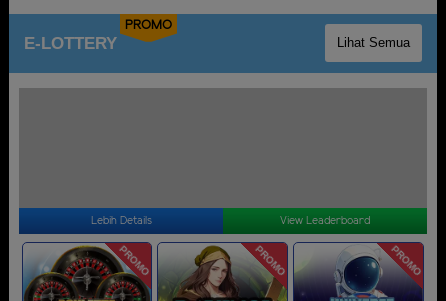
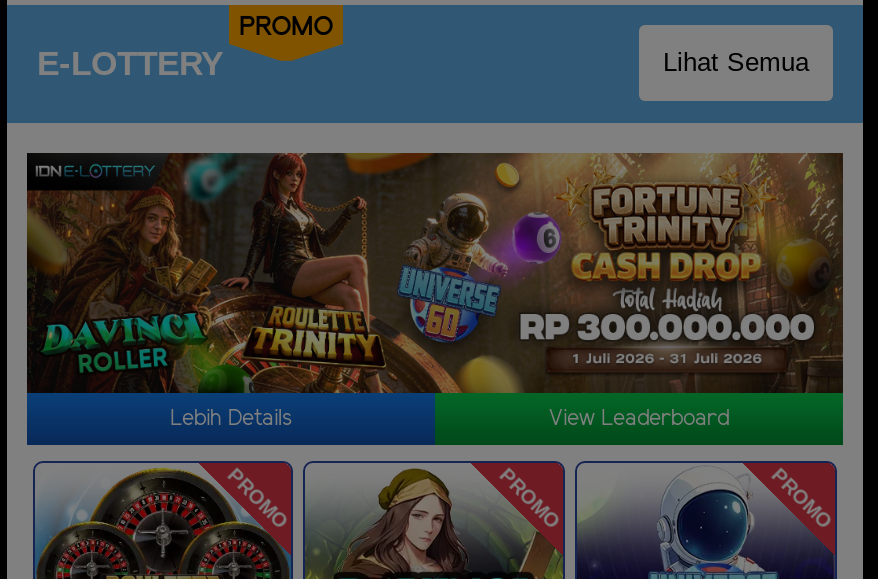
+ [image]
